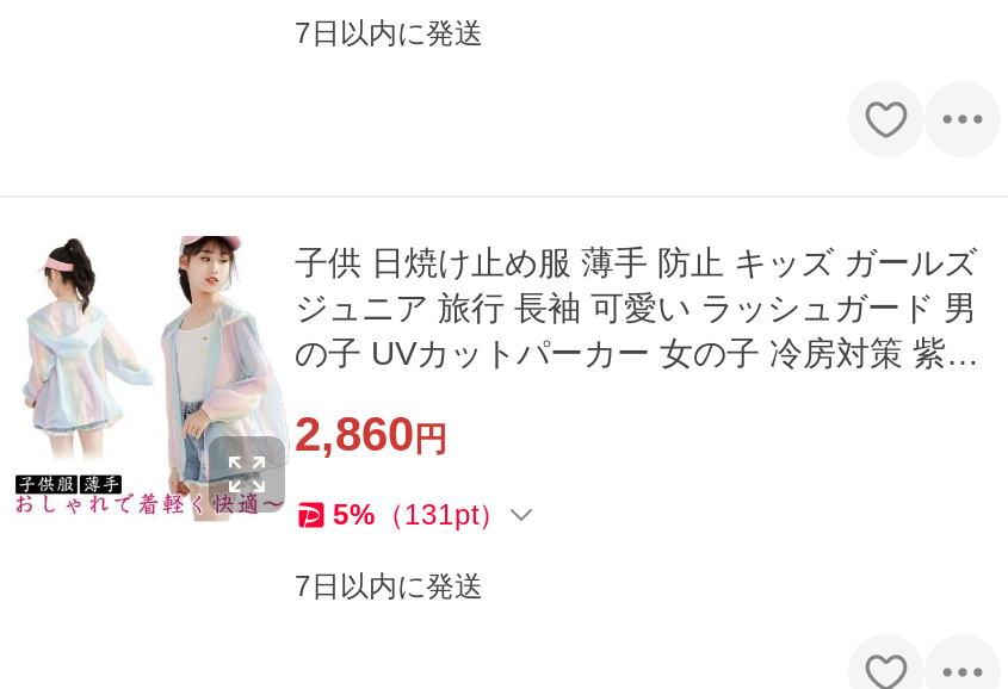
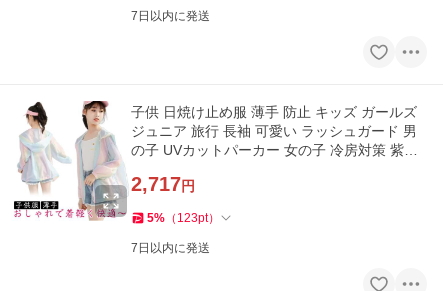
- 2,860円
+ 2,717円

- 5%（131pt）
+ 5%（123pt）
